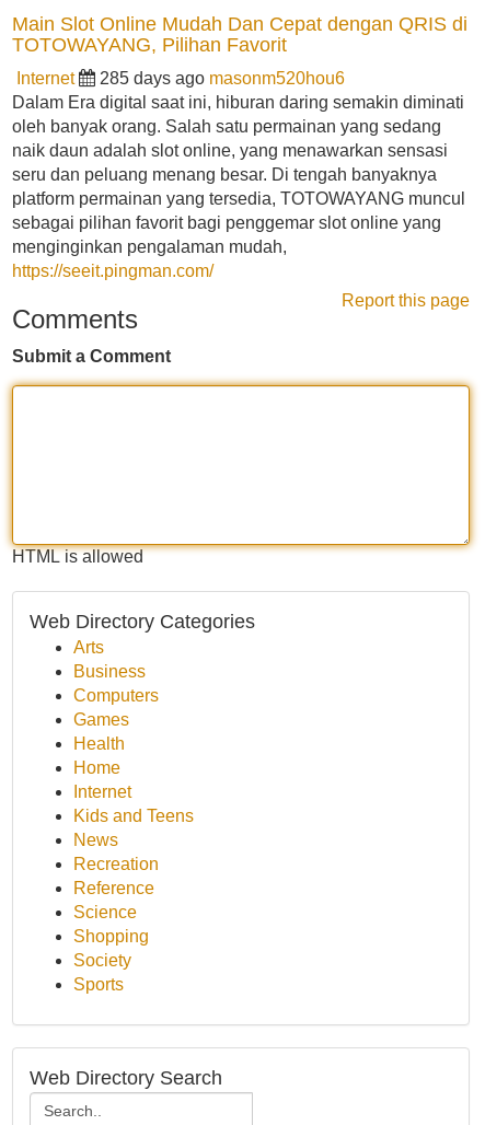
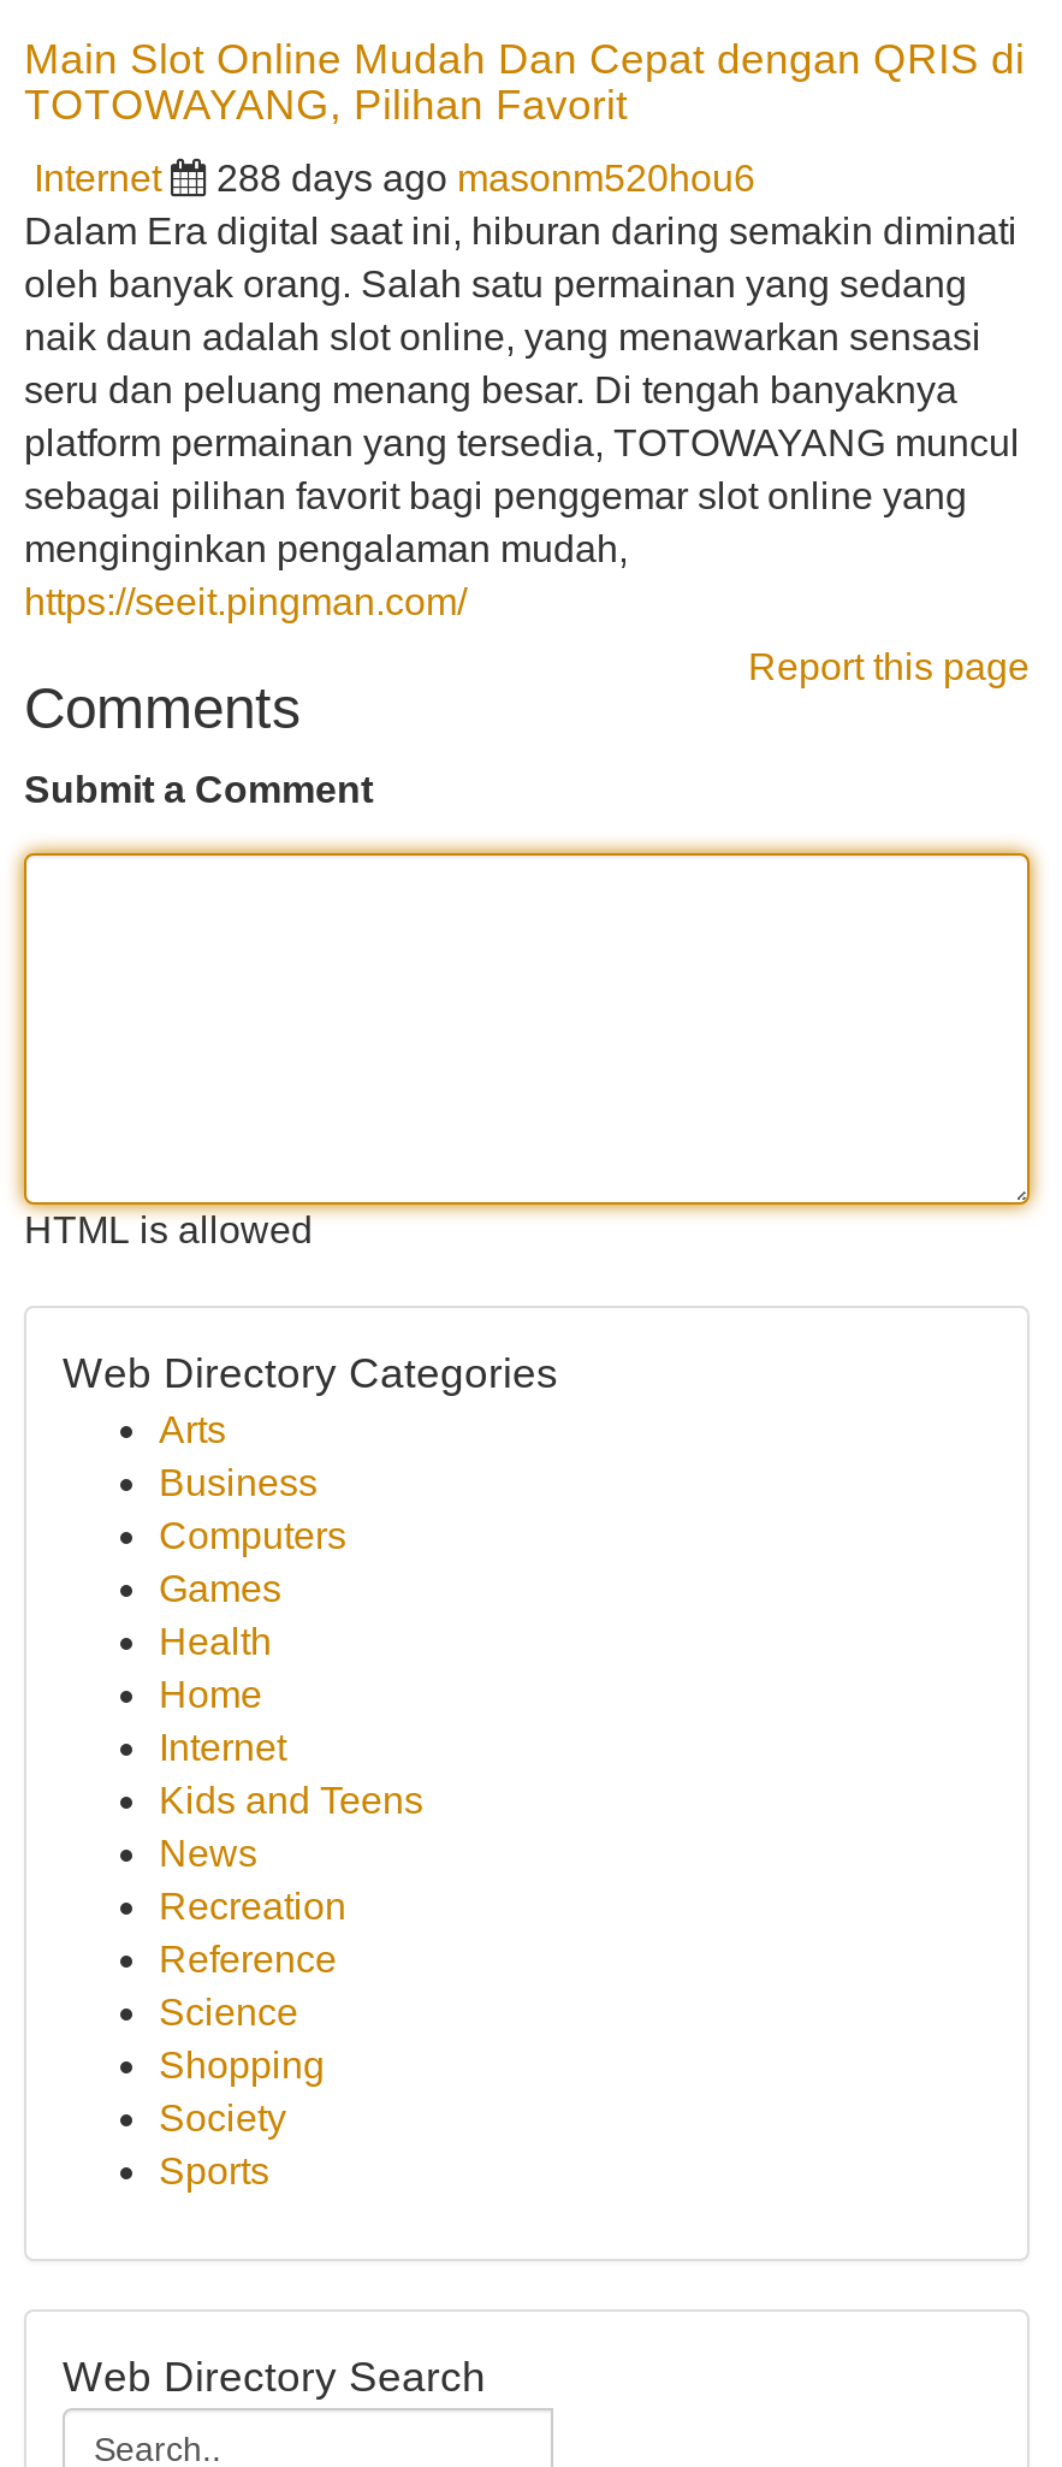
- 285 days ago masonm520hou6
+ 288 days ago masonm520hou6
